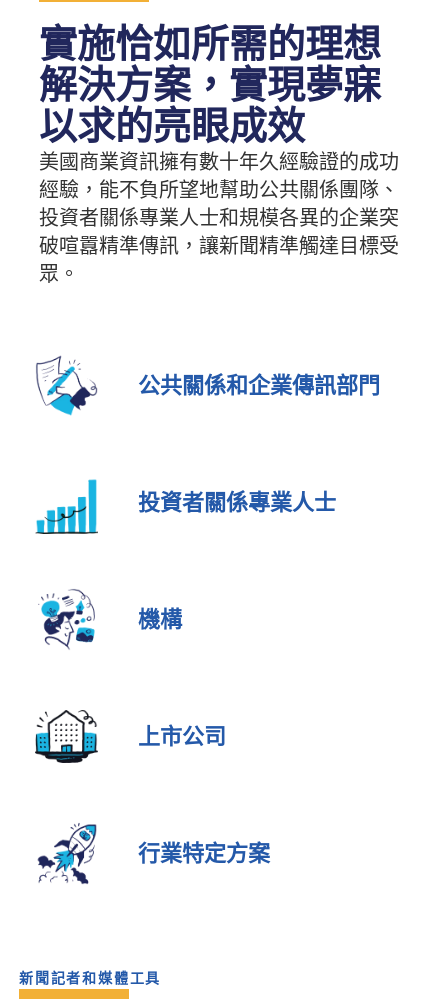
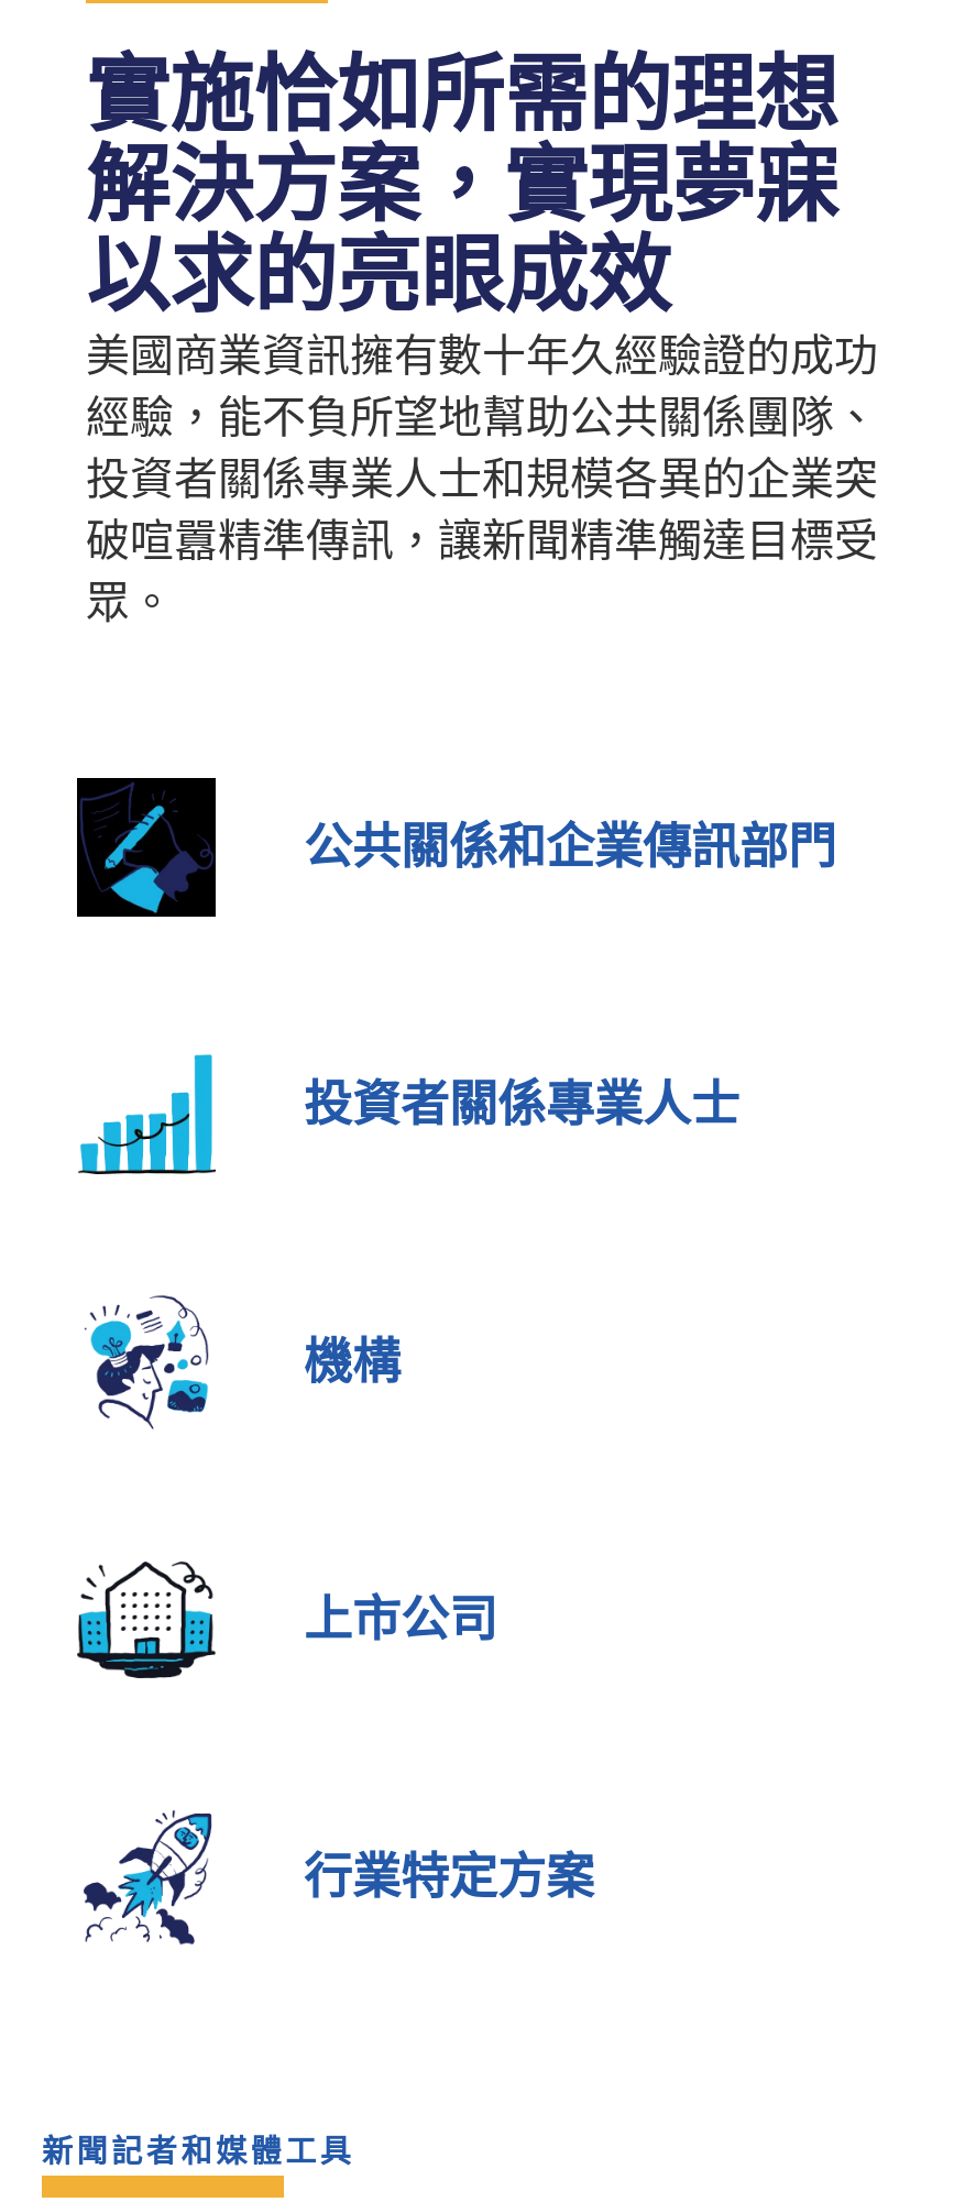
- [image]
+ [image]
